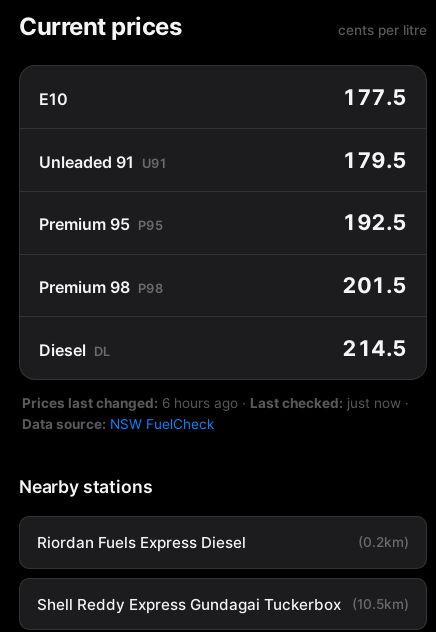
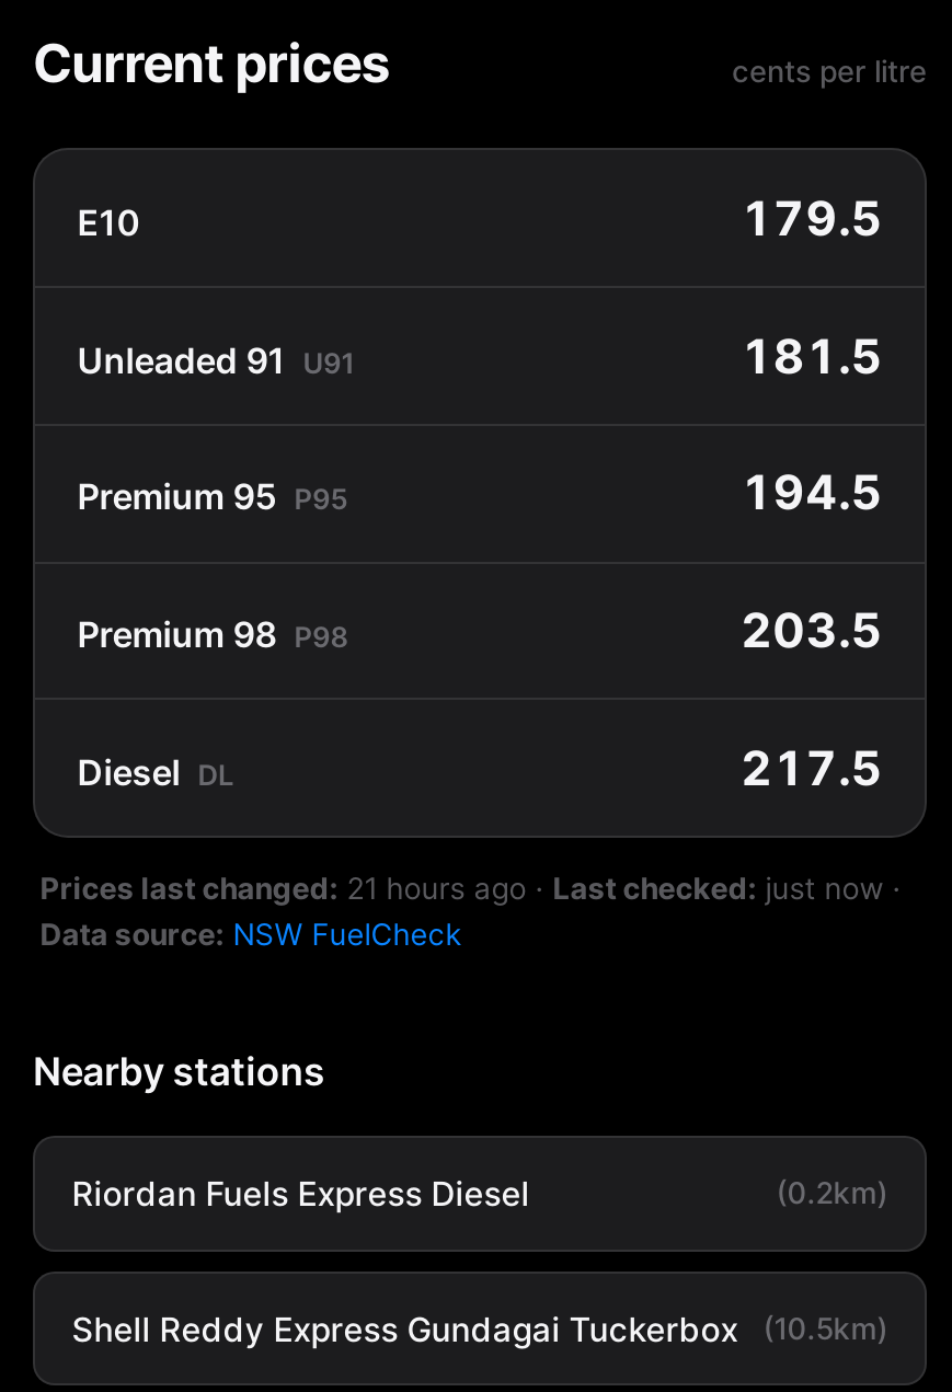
- 177.5
+ 179.5

- 179.5
+ 181.5

- 192.5
+ 194.5

- 201.5
+ 203.5

- 214.5
+ 217.5

- Prices last changed: 6 hours ago · Last checked: just now ·
+ Prices last changed: 21 hours ago · Last checked: just now ·
